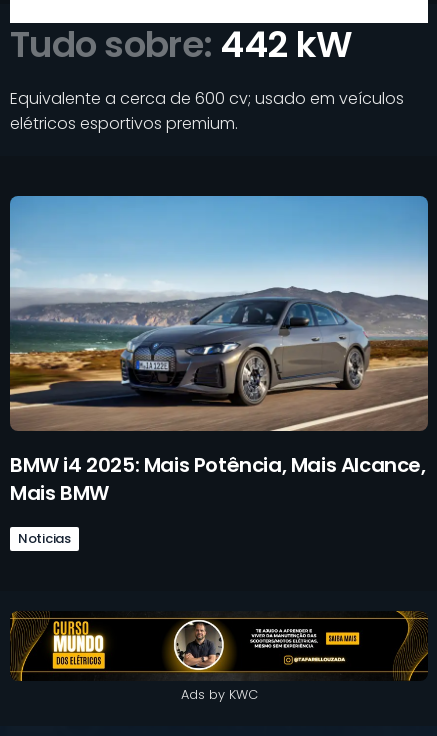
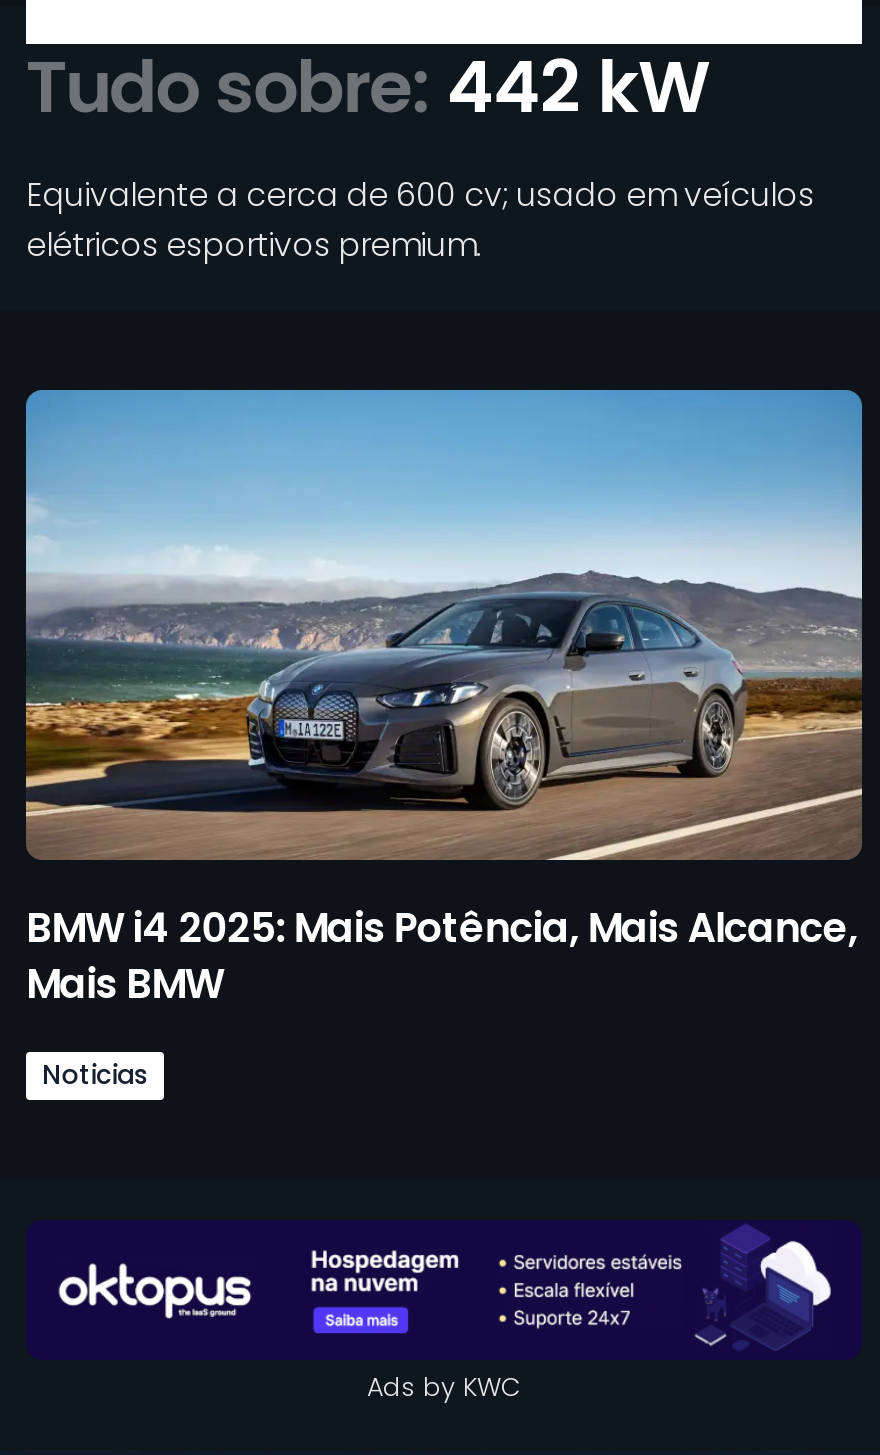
- [image]
+ [image]
